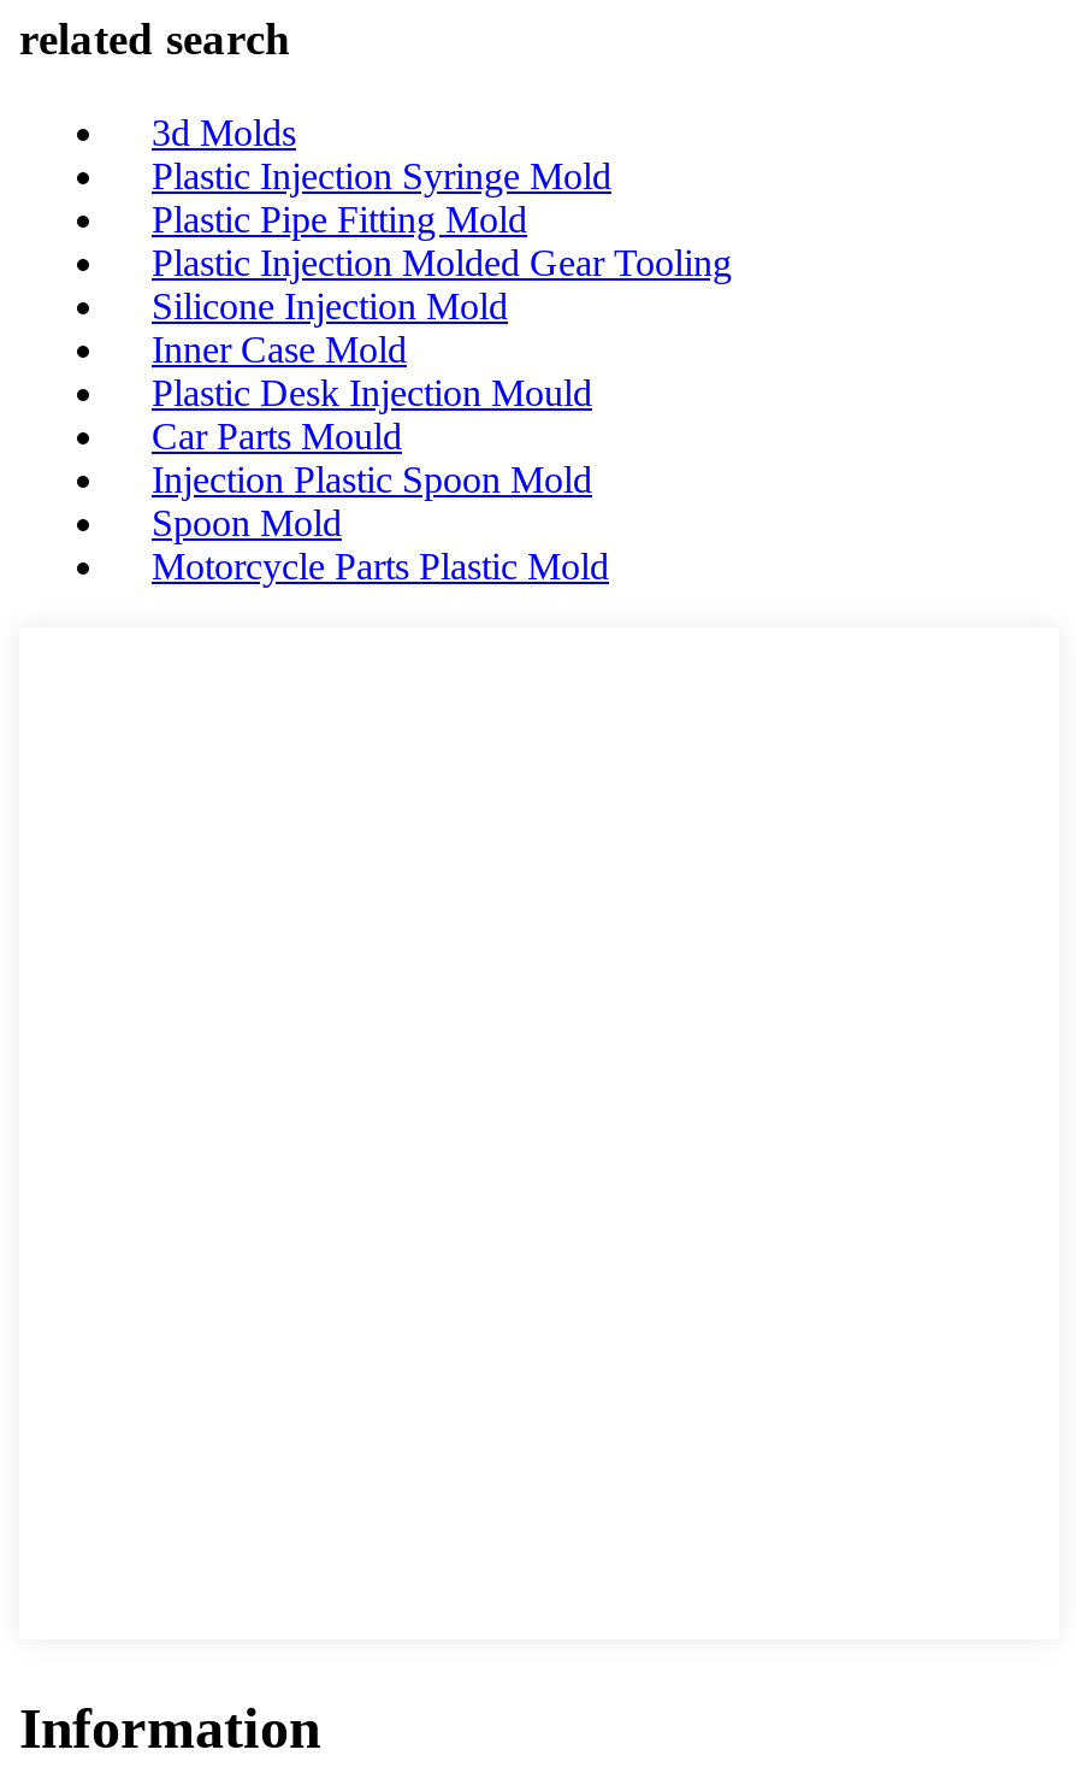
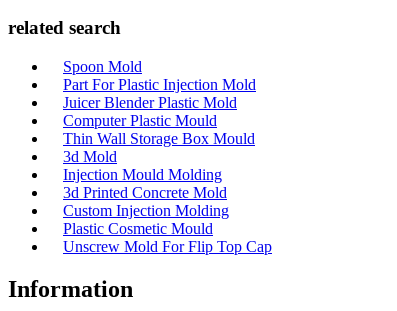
- 3d Molds
- Plastic Injection Syringe Mold
- Plastic Pipe Fitting Mold
- Plastic Injection Molded Gear Tooling
- Silicone Injection Mold
- Inner Case Mold
- Plastic Desk Injection Mould
- Car Parts Mould
- Injection Plastic Spoon Mold

- Motorcycle Parts Plastic Mold
+ Part For Plastic Injection Mold
+ Juicer Blender Plastic Mold
+ Computer Plastic Mould
+ Thin Wall Storage Box Mould
+ 3d Mold
+ Injection Mould Molding
+ 3d Printed Concrete Mold
+ Custom Injection Molding
+ Plastic Cosmetic Mould
+ Unscrew Mold For Flip Top Cap
